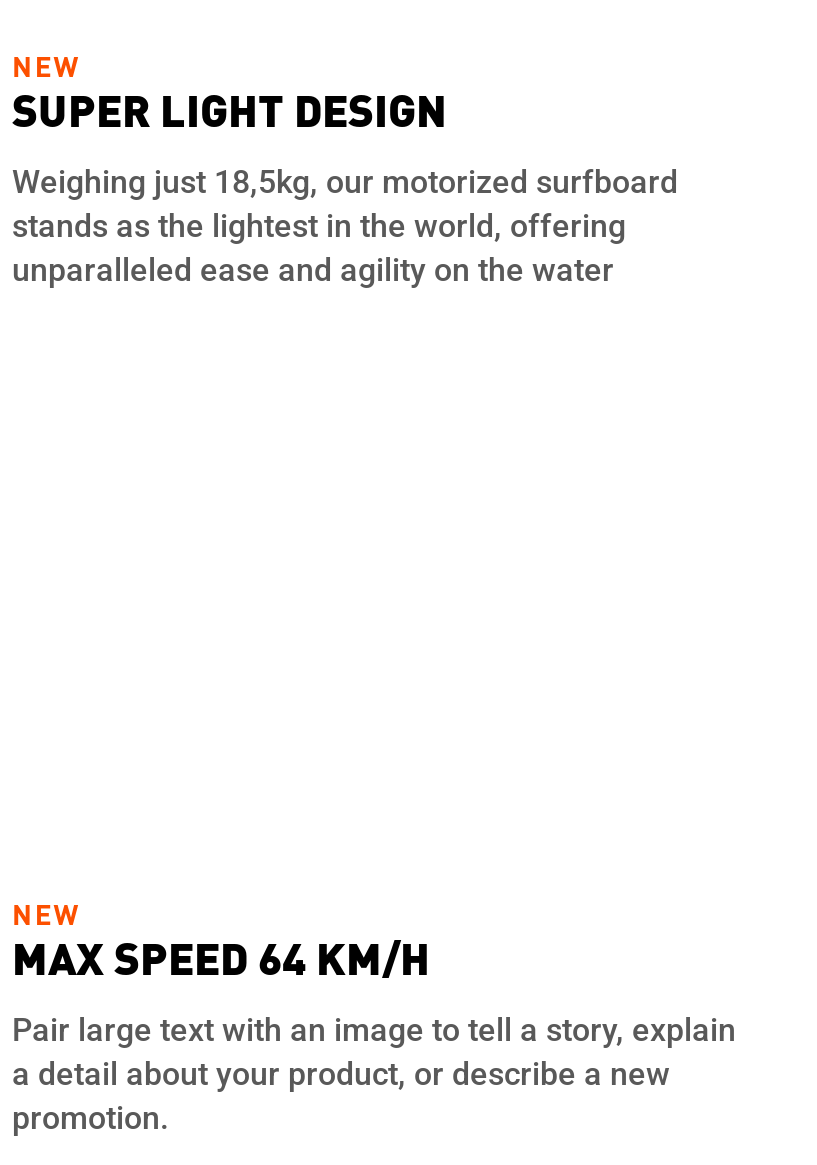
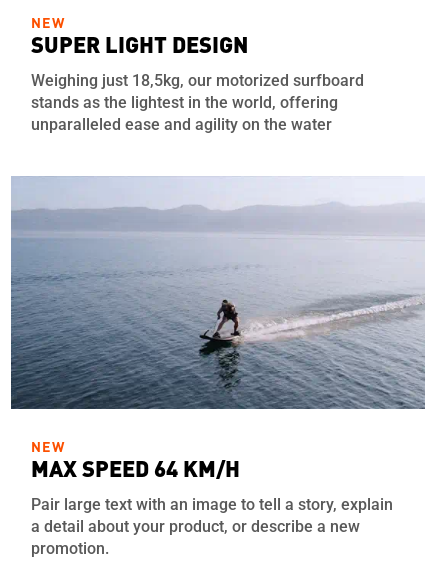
+ [image]
